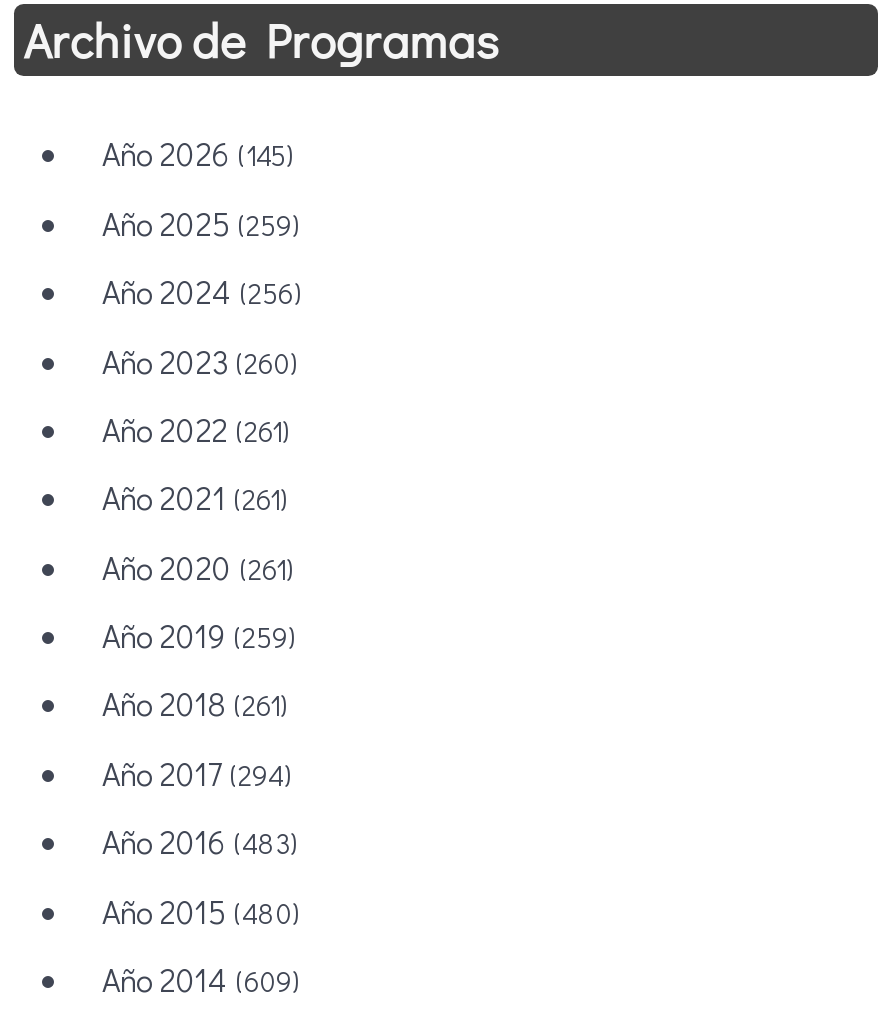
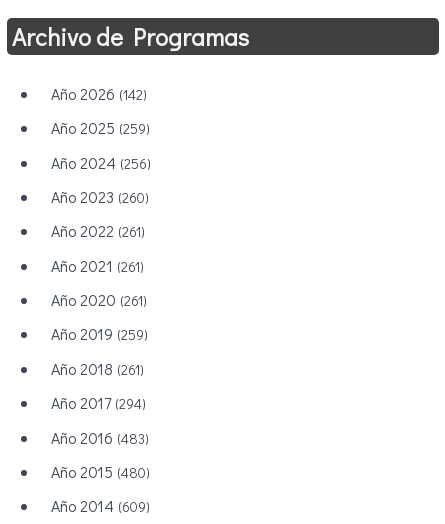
- Año 2026 (145)
+ Año 2026 (142)
